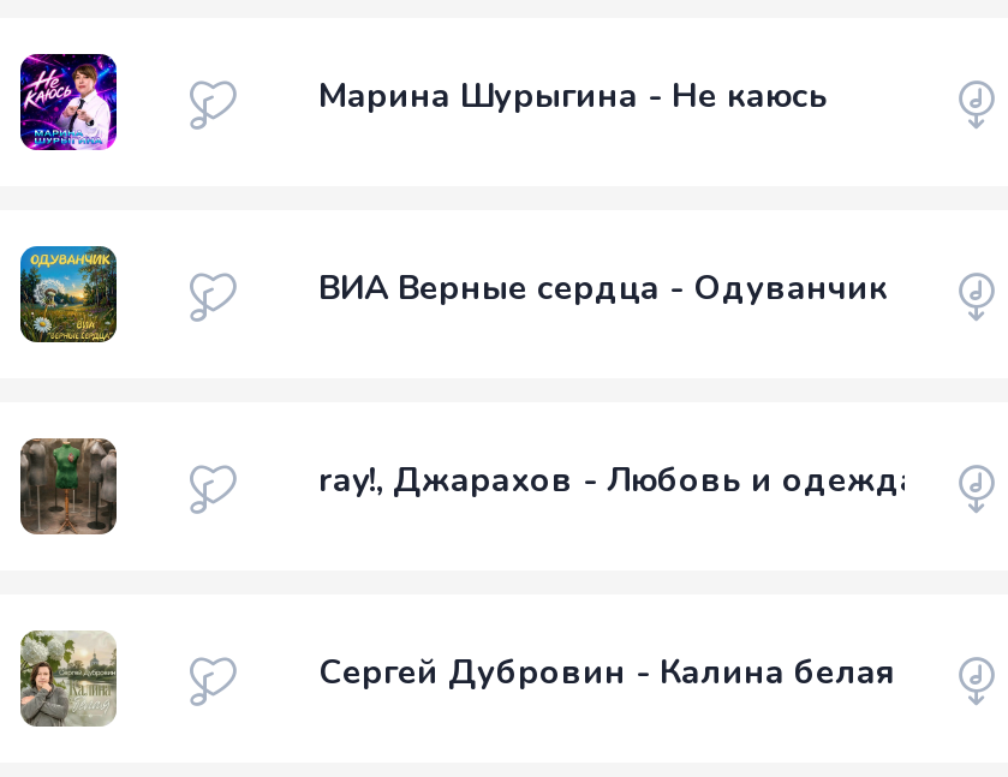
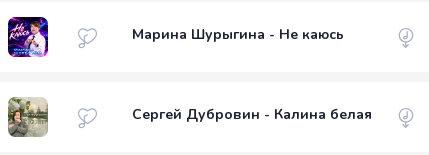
- [image]

- ВИА Верные сердца - Одуванчик

- [image]

- ray!, Джарахов - Любовь и одежда
